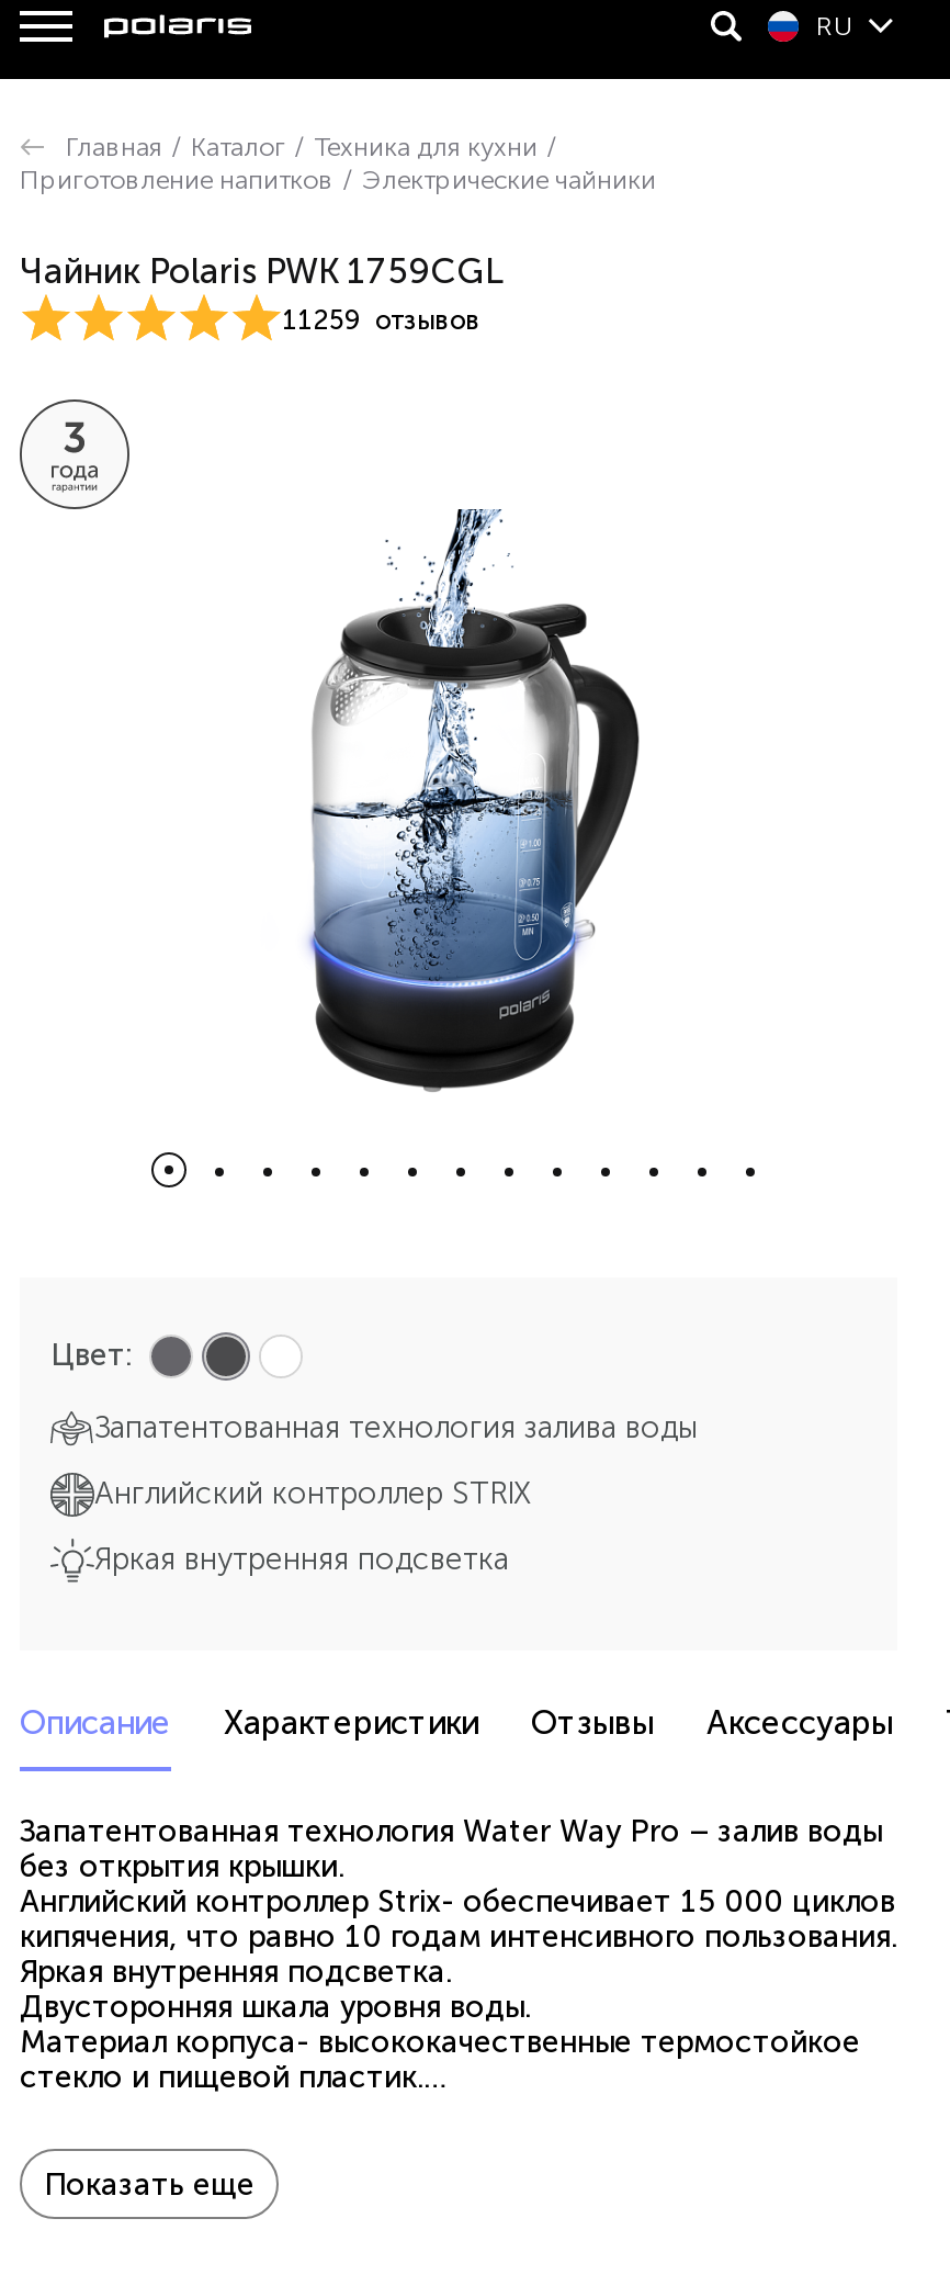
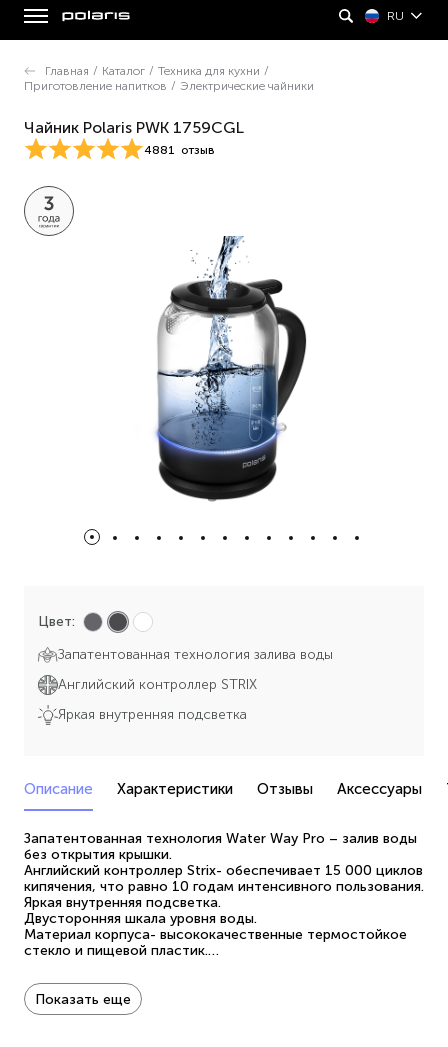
- 11259 отзывов
+ 4881 отзыв
